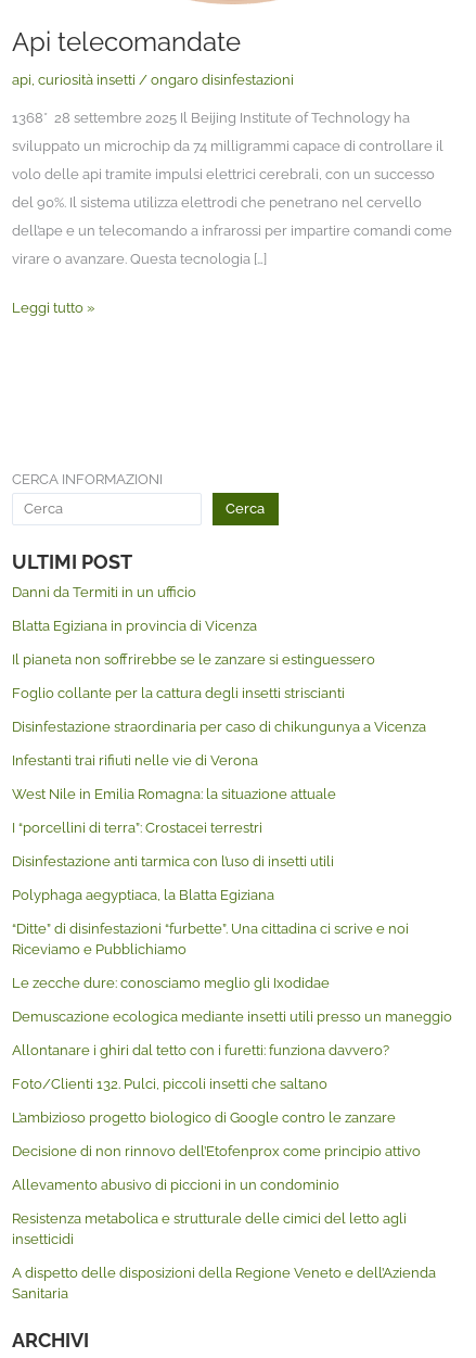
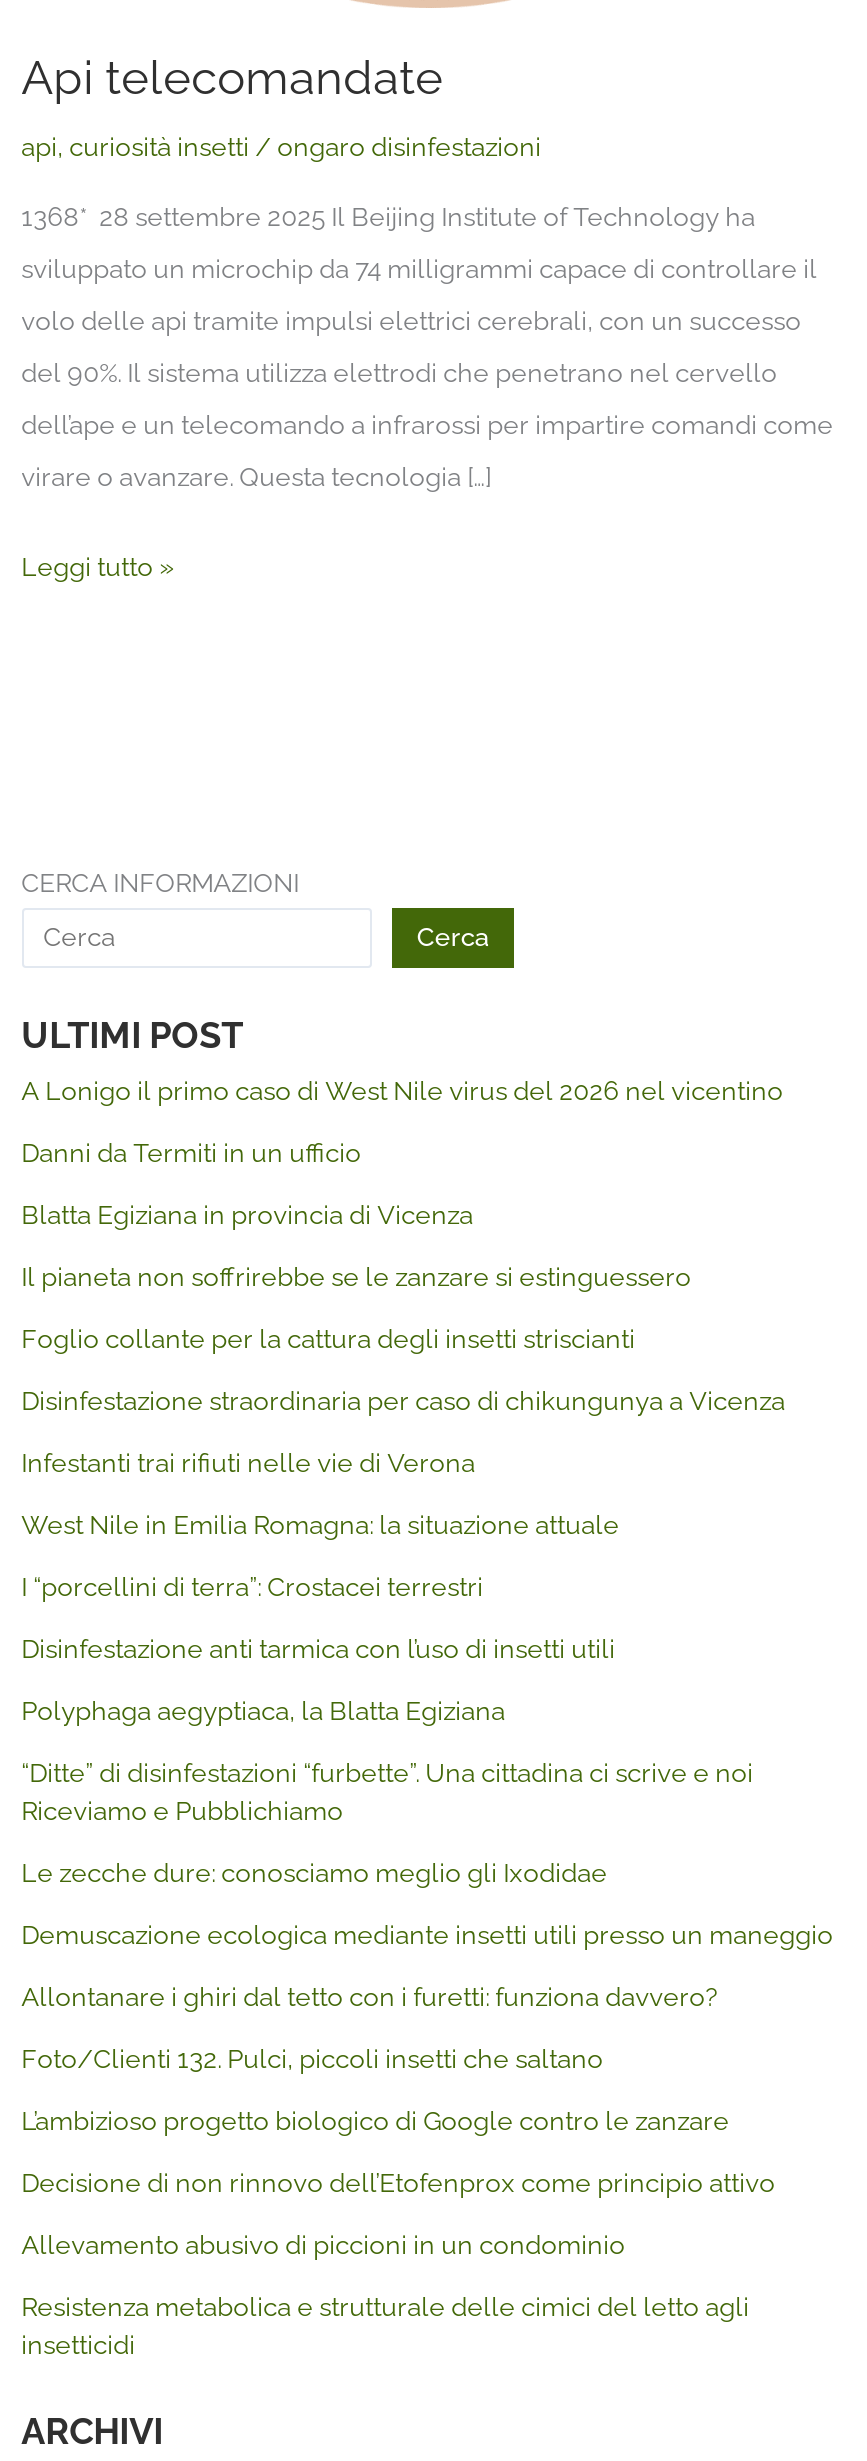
+ A Lonigo il primo caso di West Nile virus del 2026 nel vicentino

moved down: Danni da Termiti in un ufficio | Blatta Egiziana in provincia di Vicenza | Il pianeta non soffrirebbe se le zanzare si estinguessero | ... | Resistenza metabolica e strutturale delle cimici del letto agli | insetticidi

- A dispetto delle disposizioni della Regione Veneto e dell’Azienda
- Sanitaria
